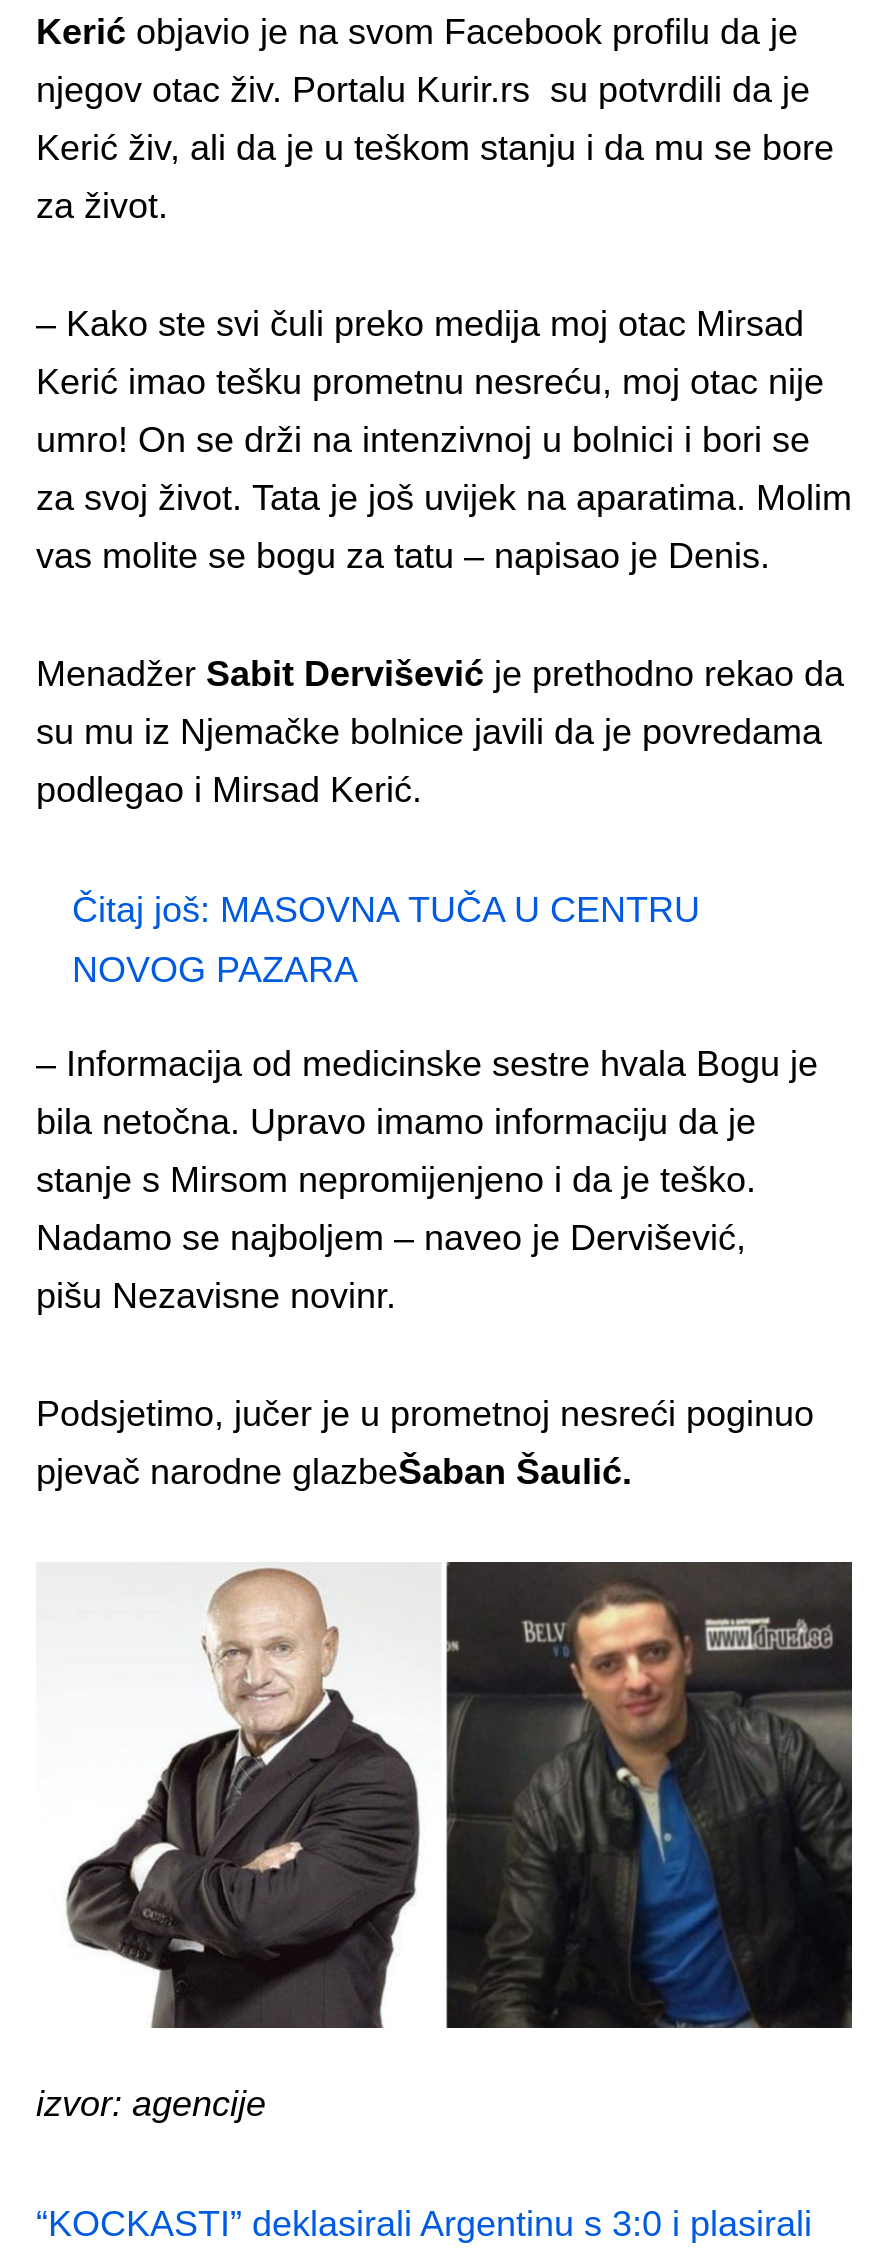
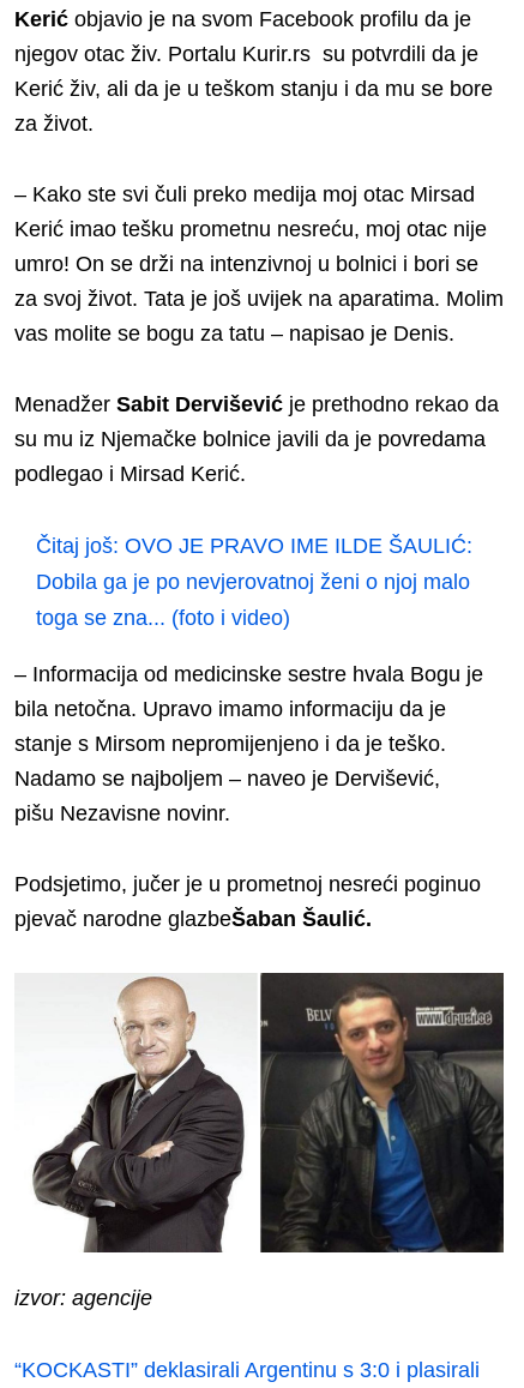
- Čitaj još: MASOVNA TUČA U CENTRU
- NOVOG PAZARA
+ Čitaj još: OVO JE PRAVO IME ILDE ŠAULIĆ:
+ Dobila ga je po nevjerovatnoj ženi o njoj malo
+ toga se zna... (foto i video)
